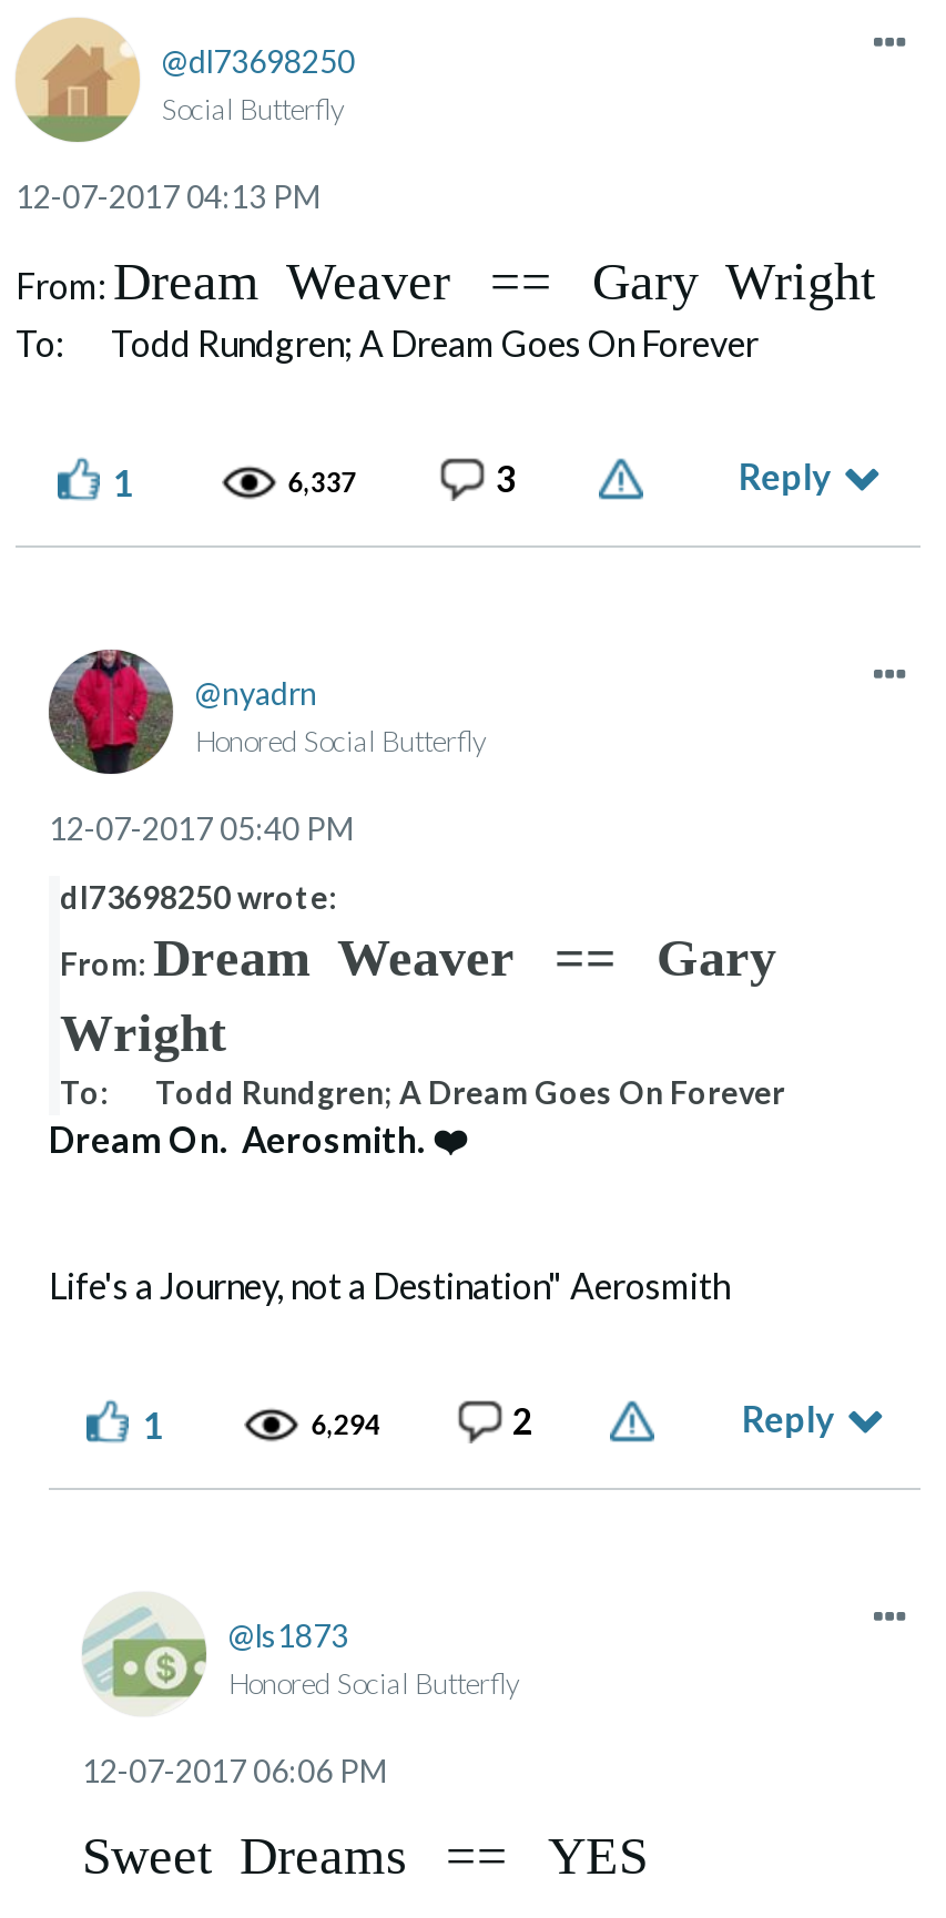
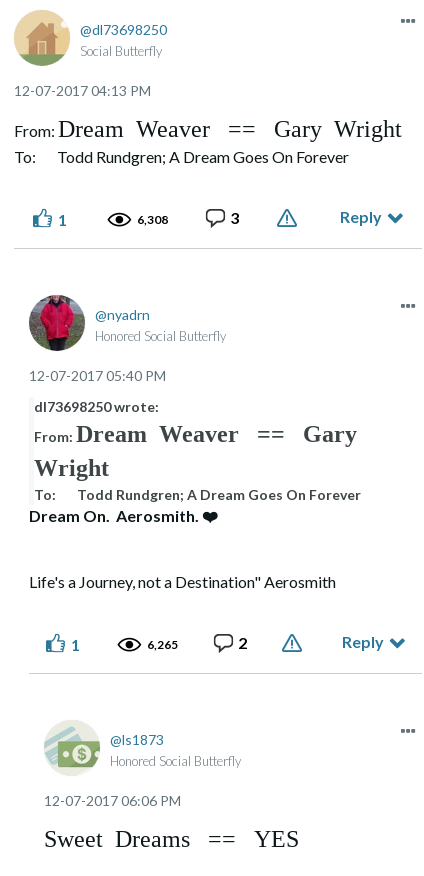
- 6,337
+ 6,308

- 6,294
+ 6,265
